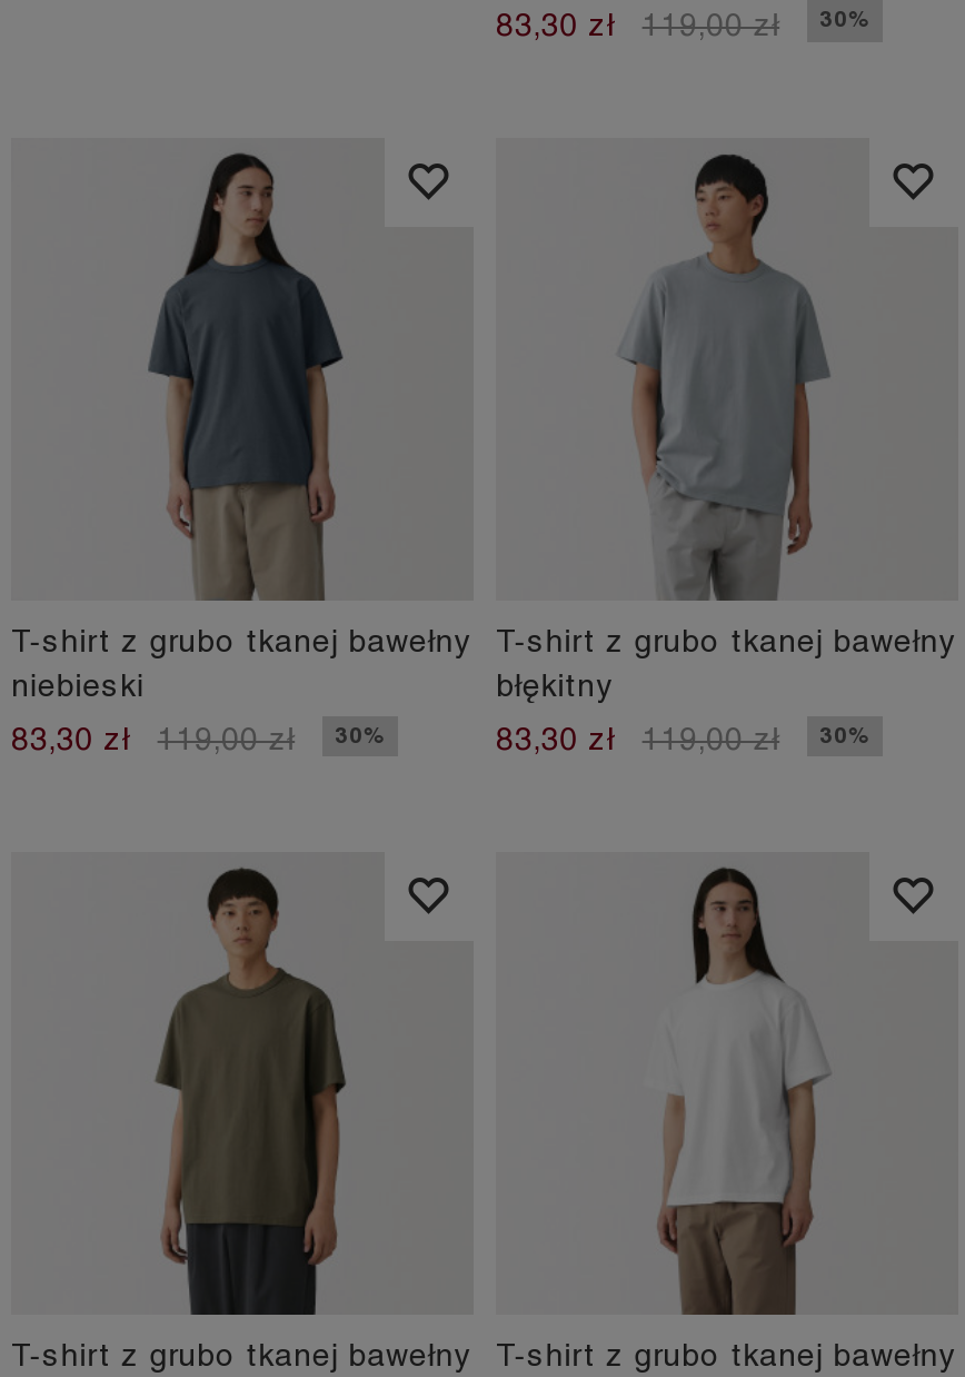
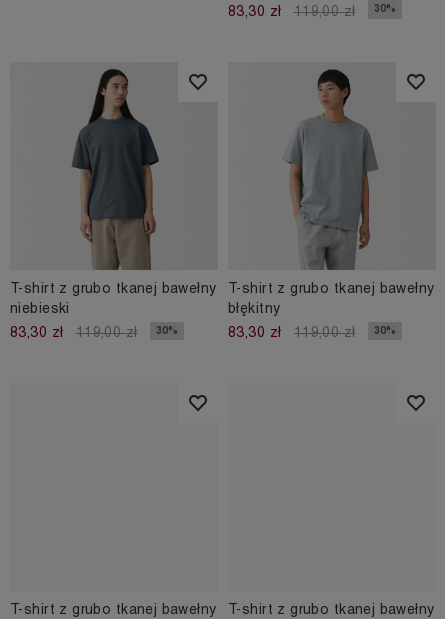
- [image]

- [image]
